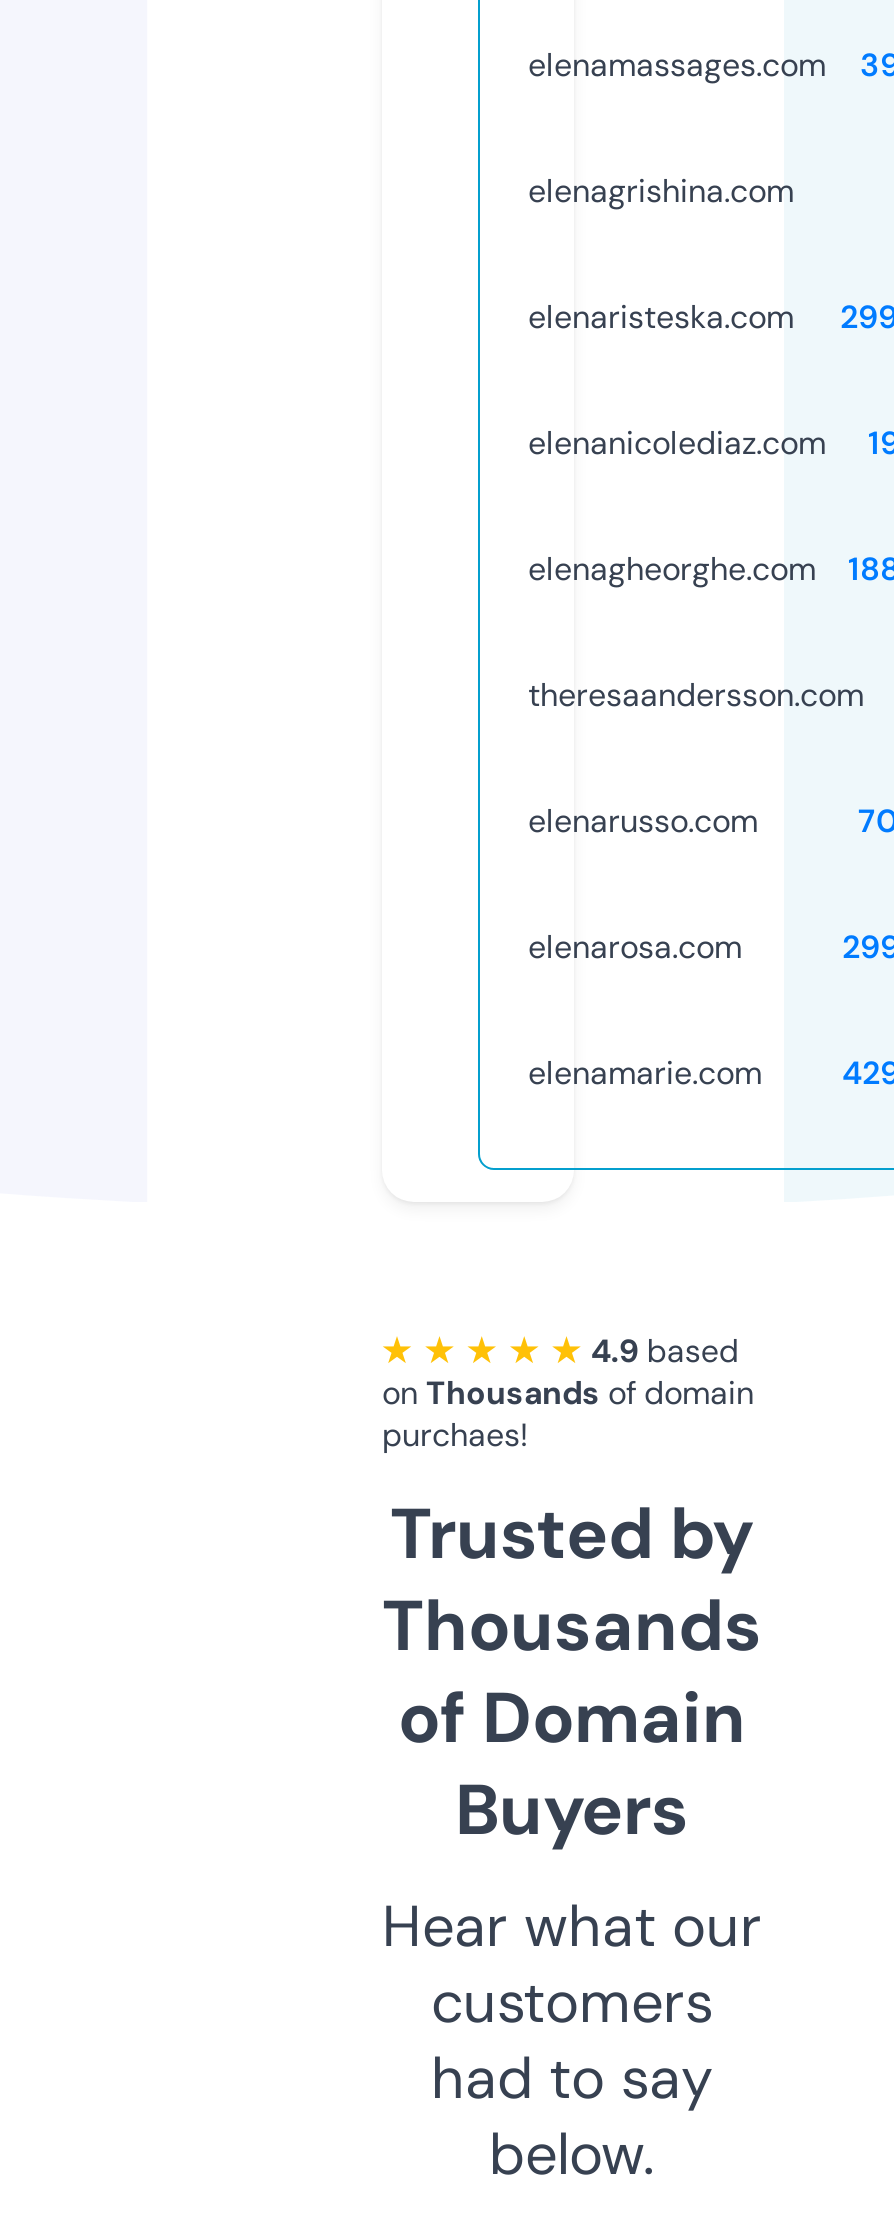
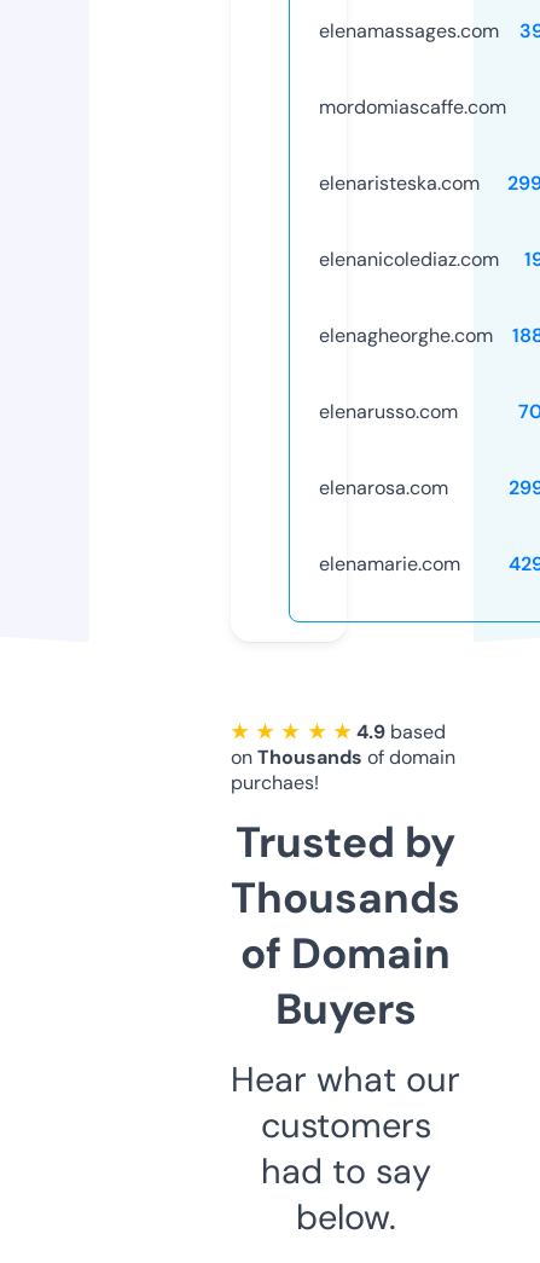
- elenagrishina.com
+ mordomiascaffe.com

- theresaandersson.com
